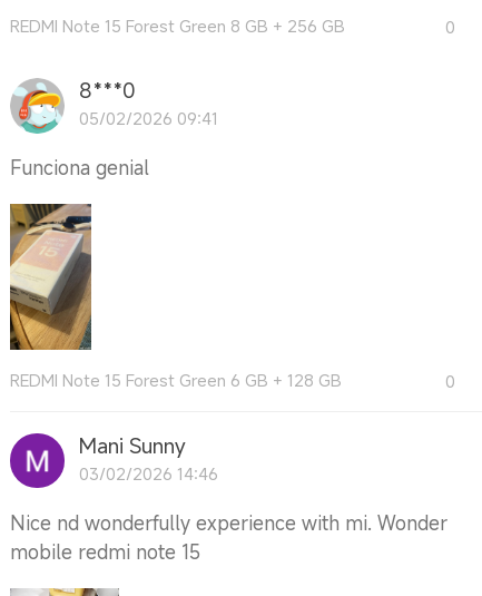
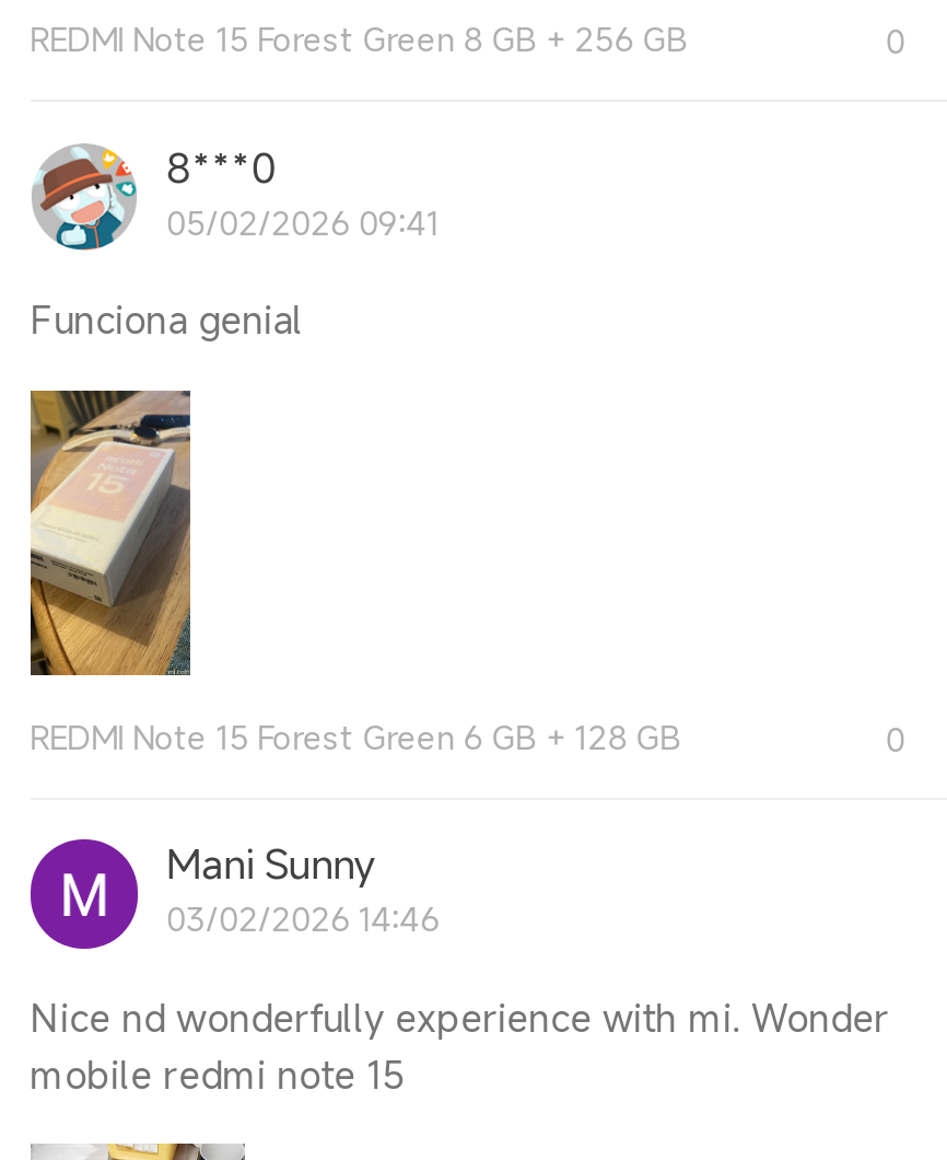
- [image]
+ [image]
